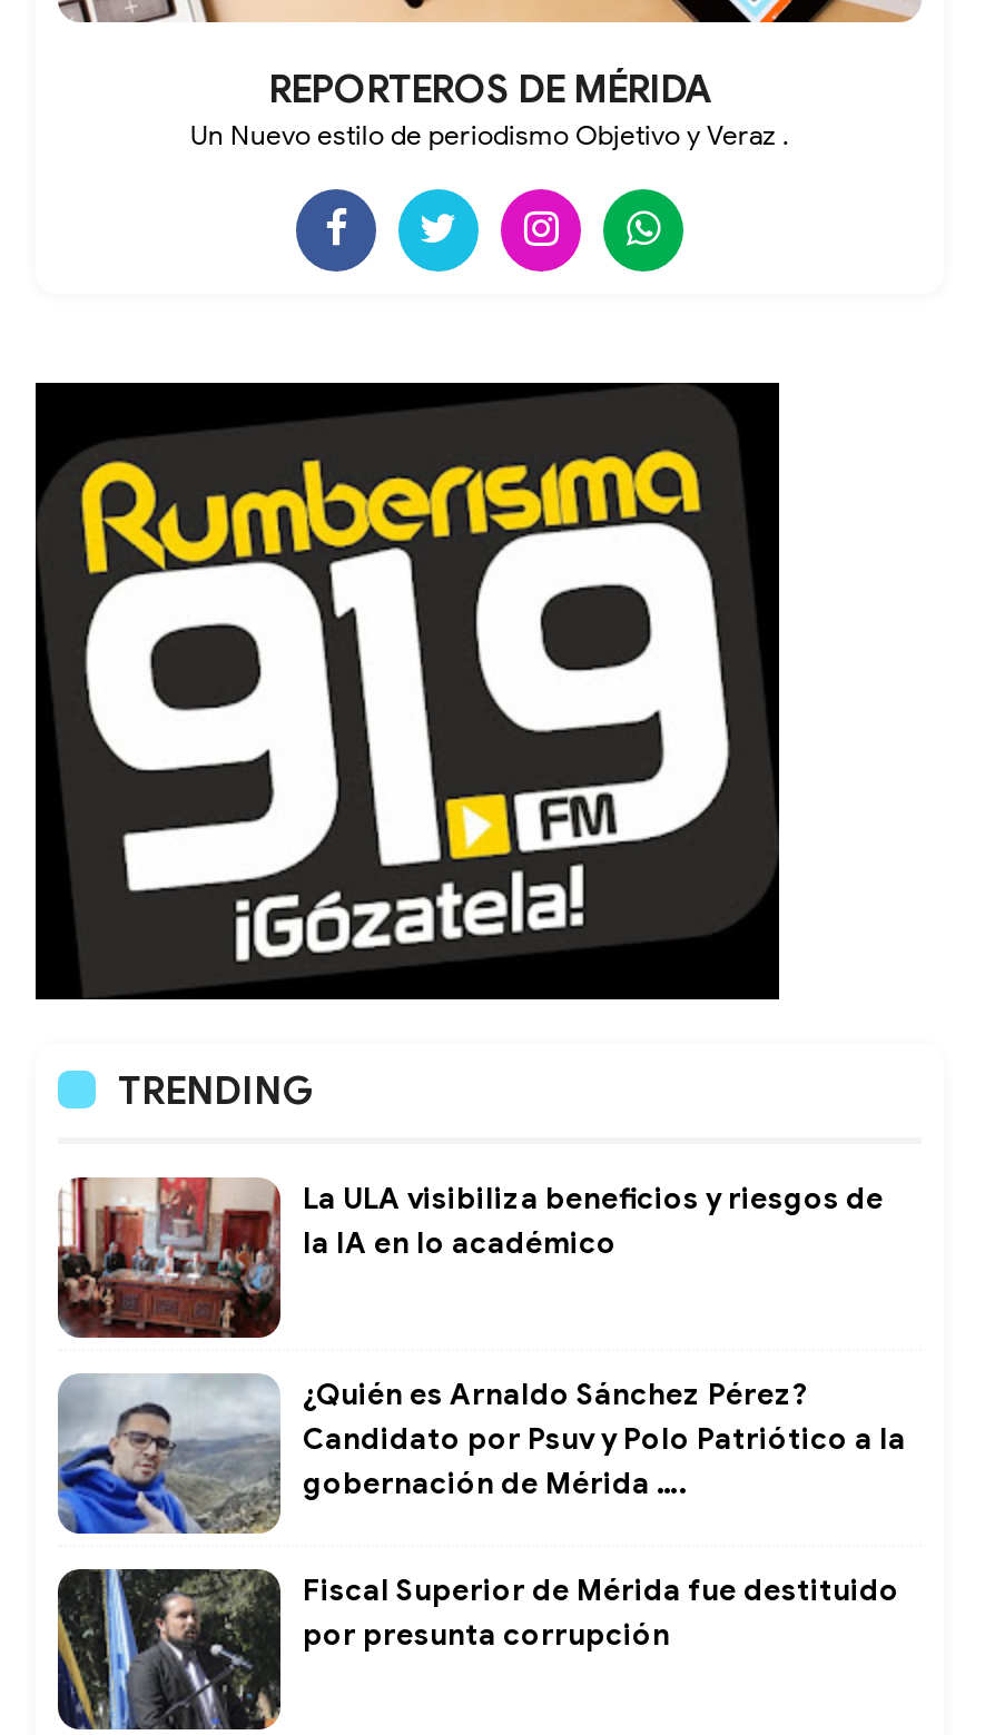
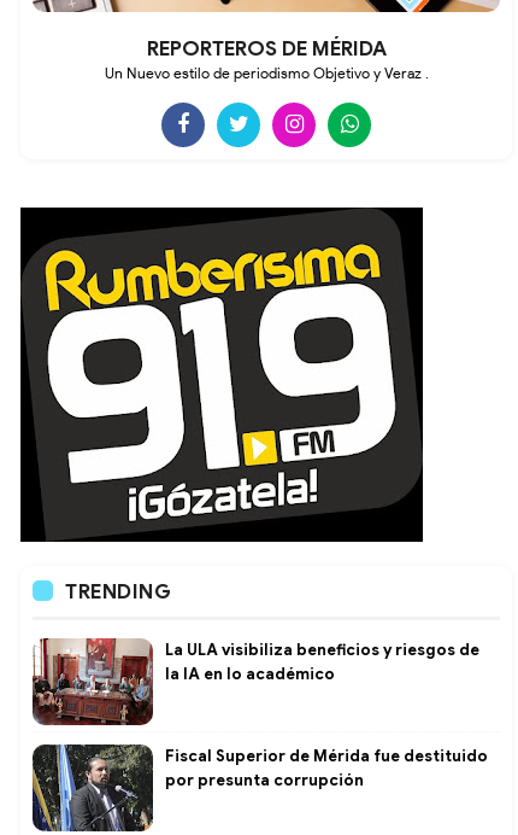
- [image]
- ¿Quién es Arnaldo Sánchez Pérez?
- Candidato por Psuv y Polo Patriótico a la
- gobernación de Mérida ….
